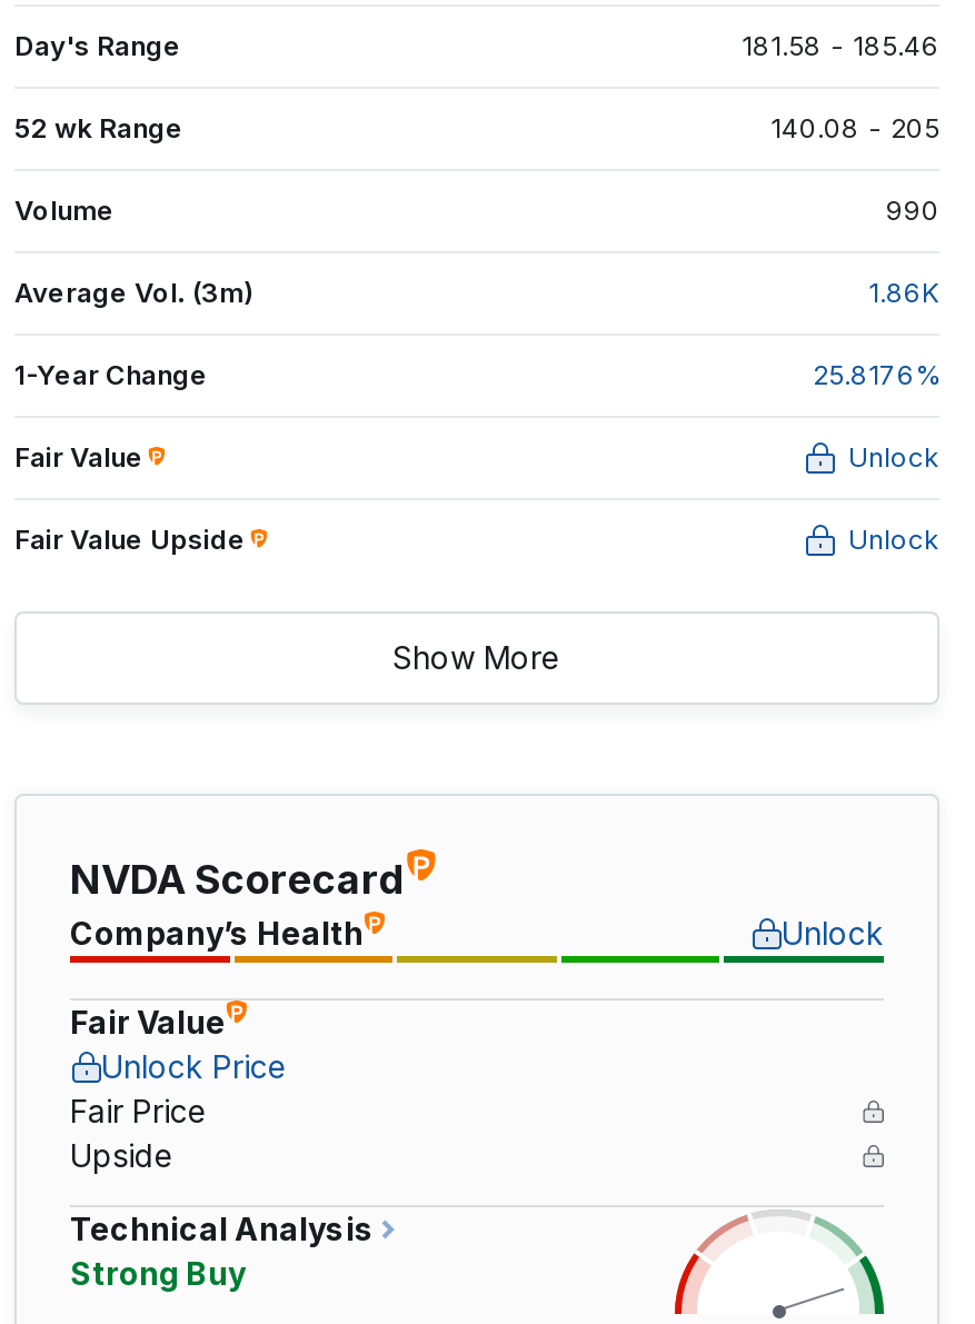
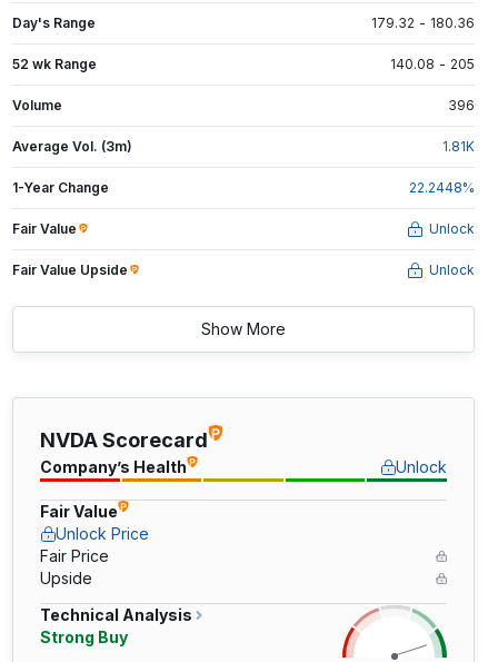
- 181.58 - 185.46
+ 179.32 - 180.36

- 990
+ 396

- 1.86K
+ 1.81K

- 25.8176%
+ 22.2448%
